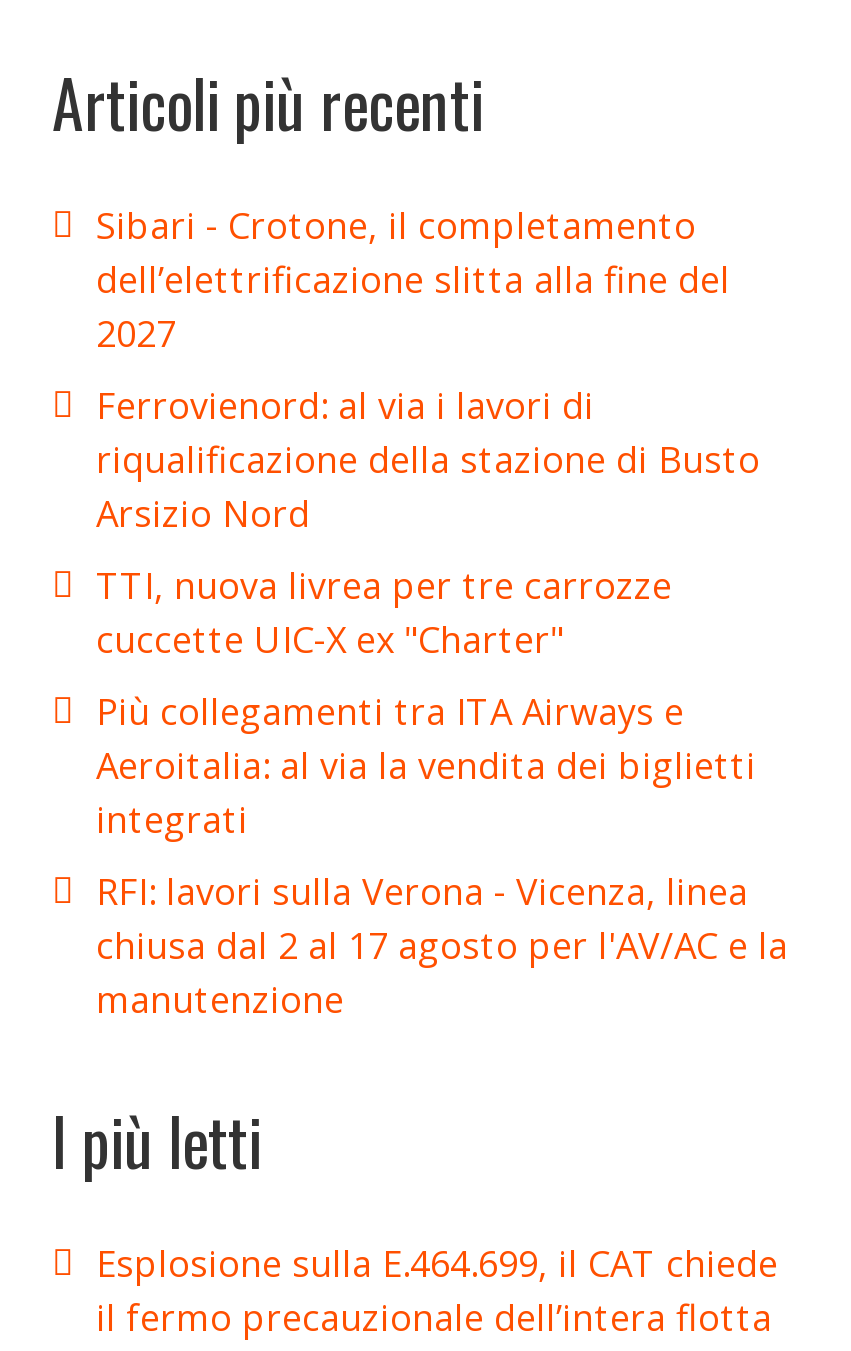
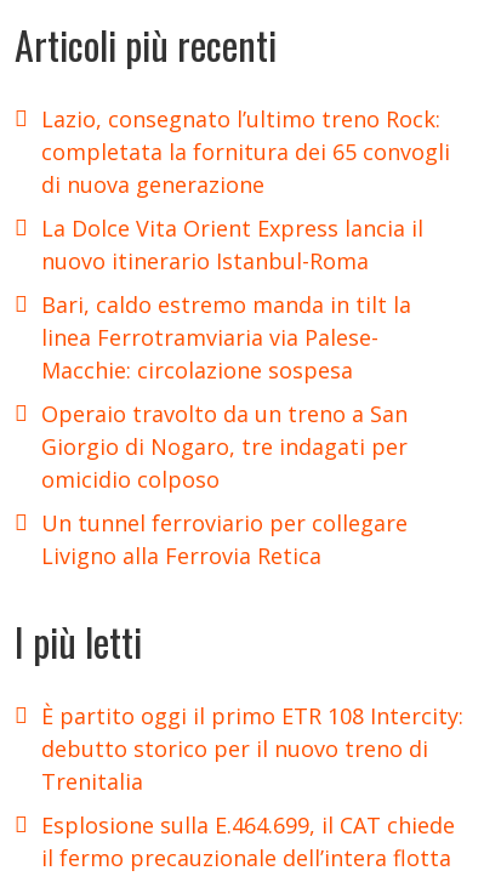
- Sibari - Crotone, il completamento
- dell’elettrificazione slitta alla fine del
- 2027
+ Lazio, consegnato l’ultimo treno Rock:
+ completata la fornitura dei 65 convogli
+ di nuova generazione

- Ferrovienord: al via i lavori di
- riqualificazione della stazione di Busto
- Arsizio Nord
+ La Dolce Vita Orient Express lancia il
+ nuovo itinerario Istanbul-Roma

- TTI, nuova livrea per tre carrozze
- cuccette UIC-X ex "Charter"
+ Bari, caldo estremo manda in tilt la
+ linea Ferrotramviaria via Palese-
+ Macchie: circolazione sospesa

- Più collegamenti tra ITA Airways e
- Aeroitalia: al via la vendita dei biglietti
- integrati
+ Operaio travolto da un treno a San
+ Giorgio di Nogaro, tre indagati per
+ omicidio colposo

- RFI: lavori sulla Verona - Vicenza, linea
- chiusa dal 2 al 17 agosto per l'AV/AC e la
- manutenzione
+ Un tunnel ferroviario per collegare
+ Livigno alla Ferrovia Retica

moved up: I più letti

+ È partito oggi il primo ETR 108 Intercity:
+ debutto storico per il nuovo treno di
+ Trenitalia
